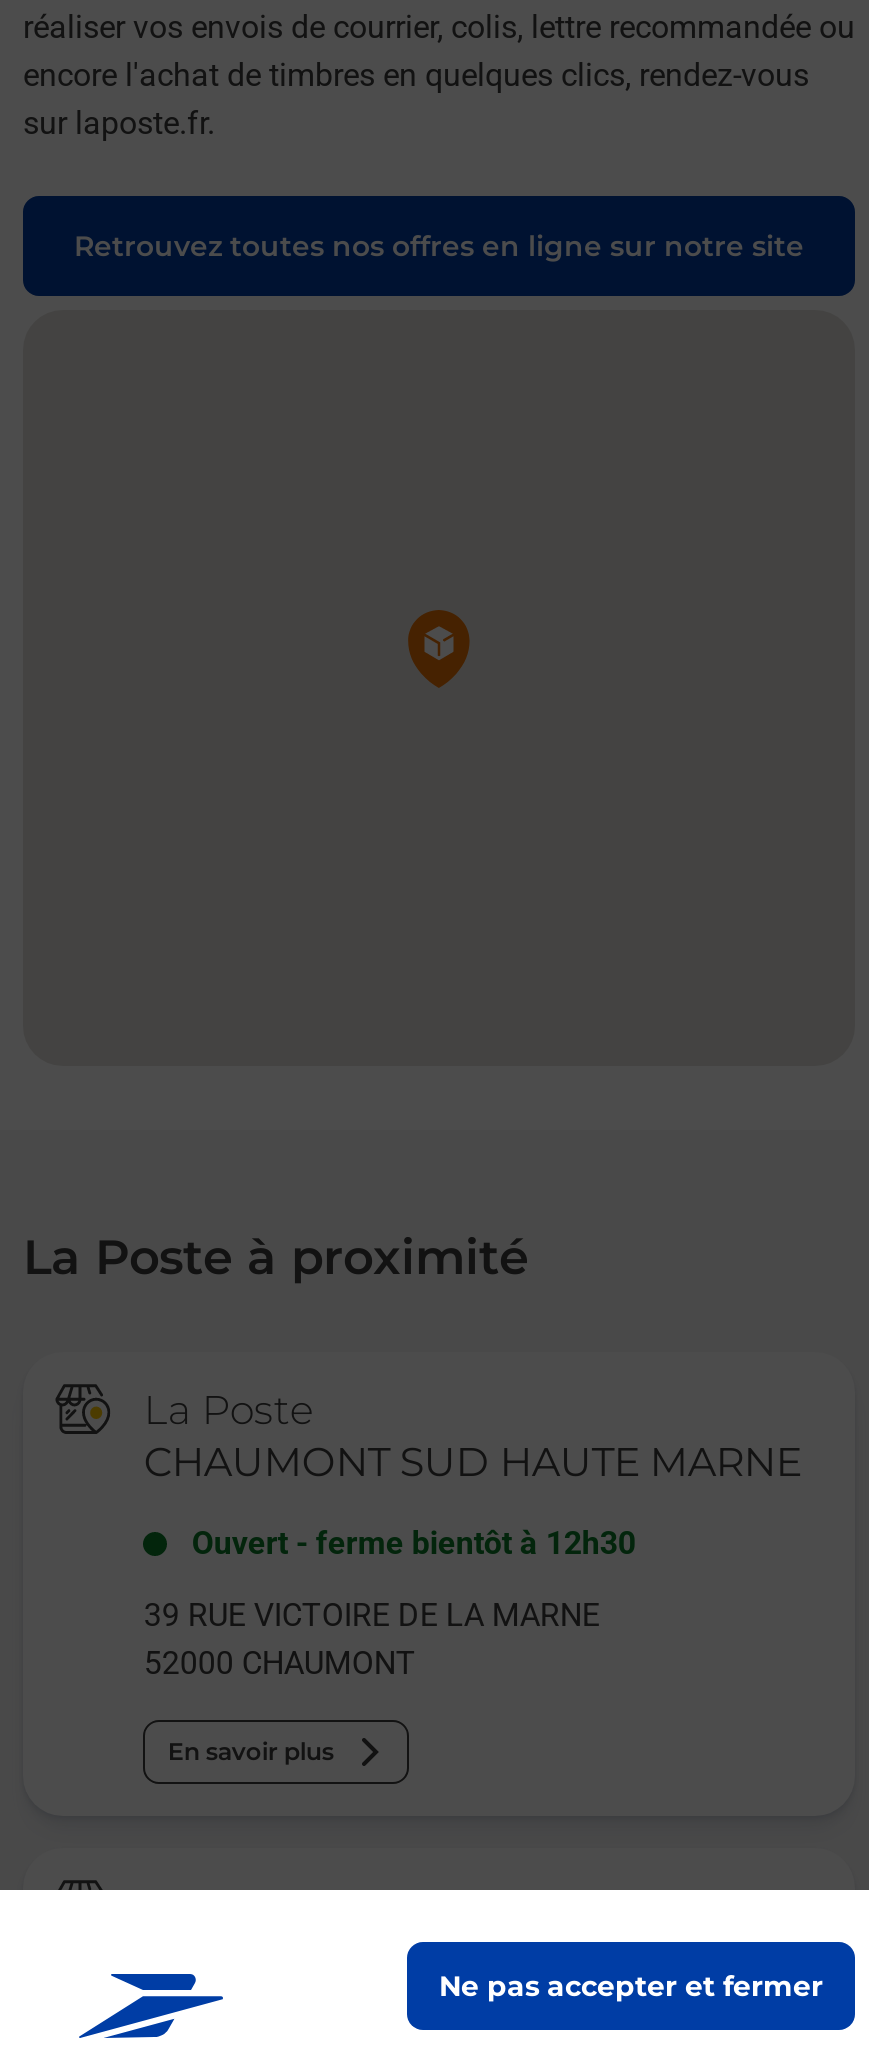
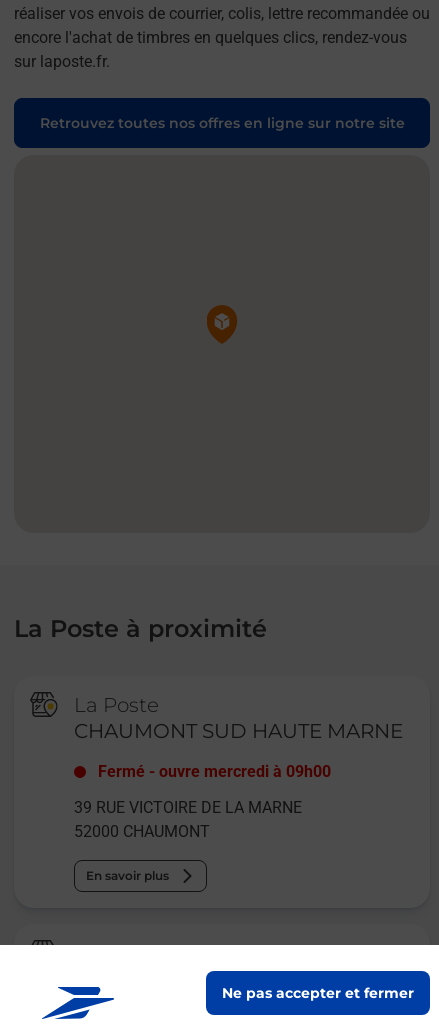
- Ouvert - ferme bientôt à 12h30
+ Fermé - ouvre mercredi à 09h00
